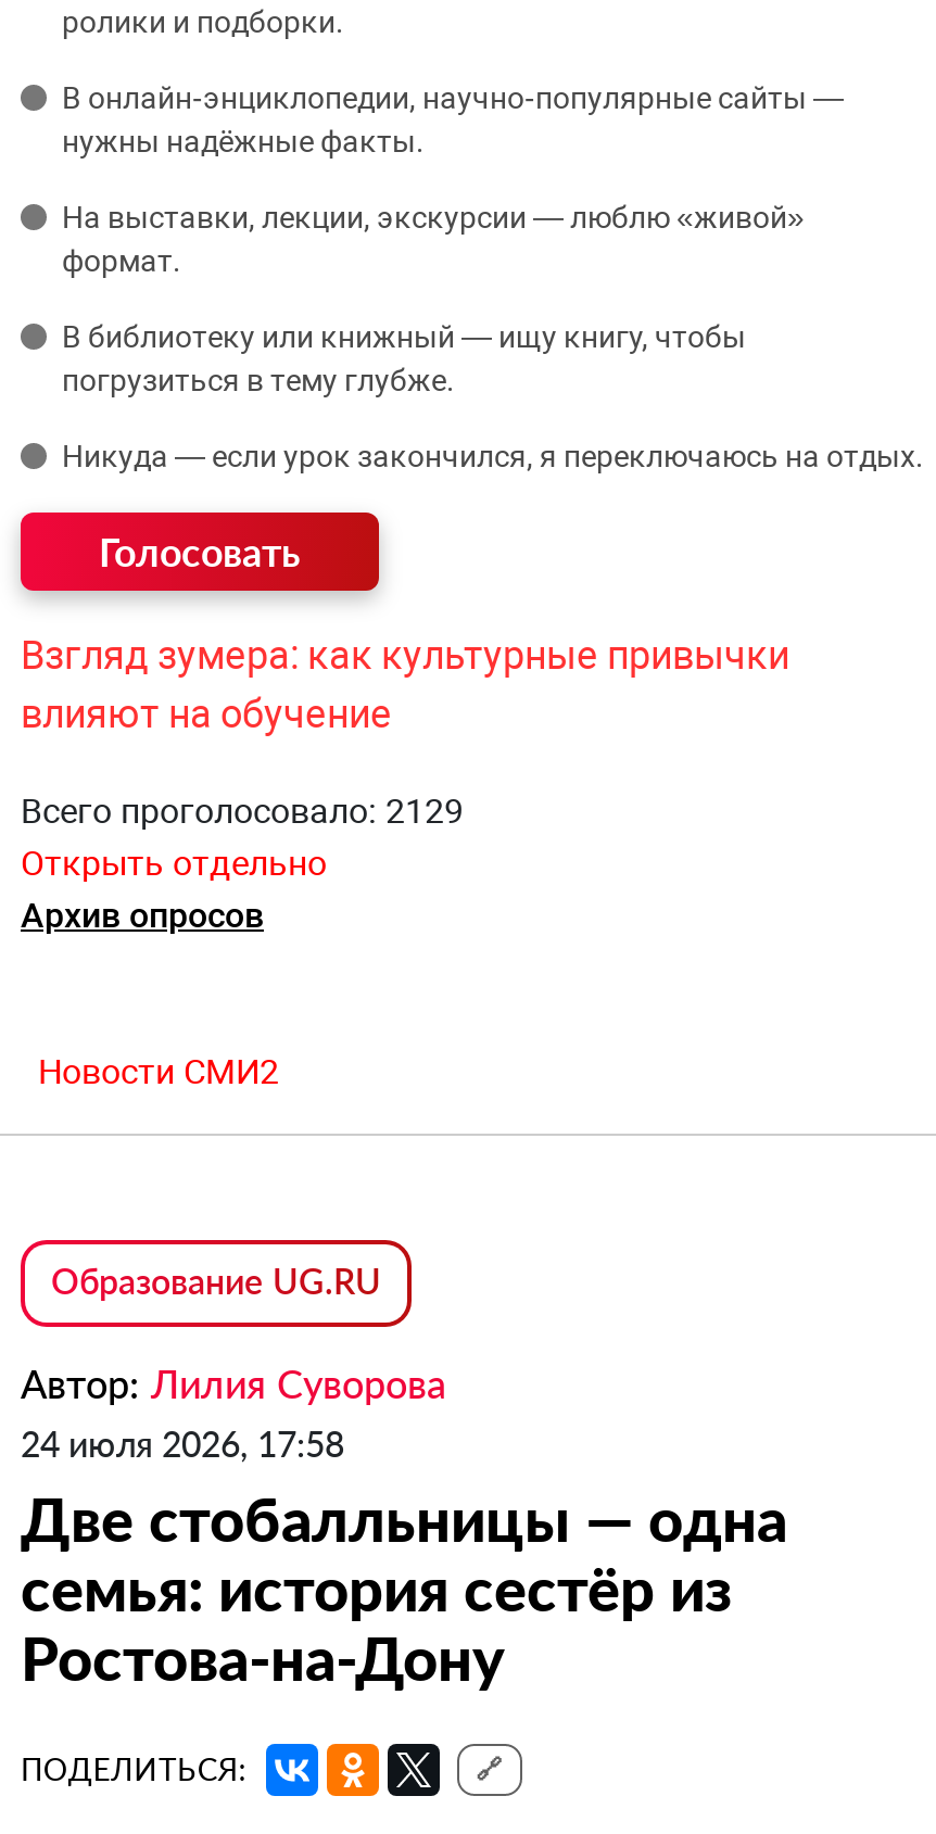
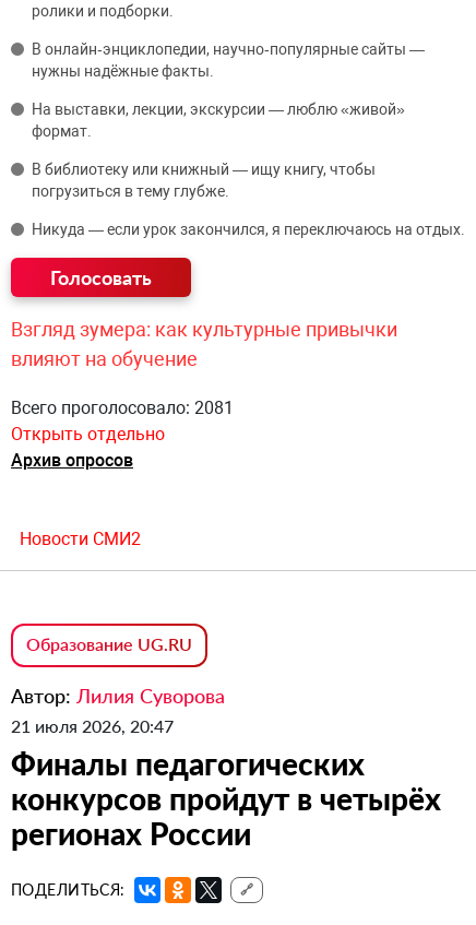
- Всего проголосовало: 2129
+ Всего проголосовало: 2081

- 24 июля 2026, 17:58
- Две стобалльницы — одна
- семья: история сестёр из
- Ростова-на-Дону
+ 21 июля 2026, 20:47
+ Финалы педагогических
+ конкурсов пройдут в четырёх
+ регионах России
